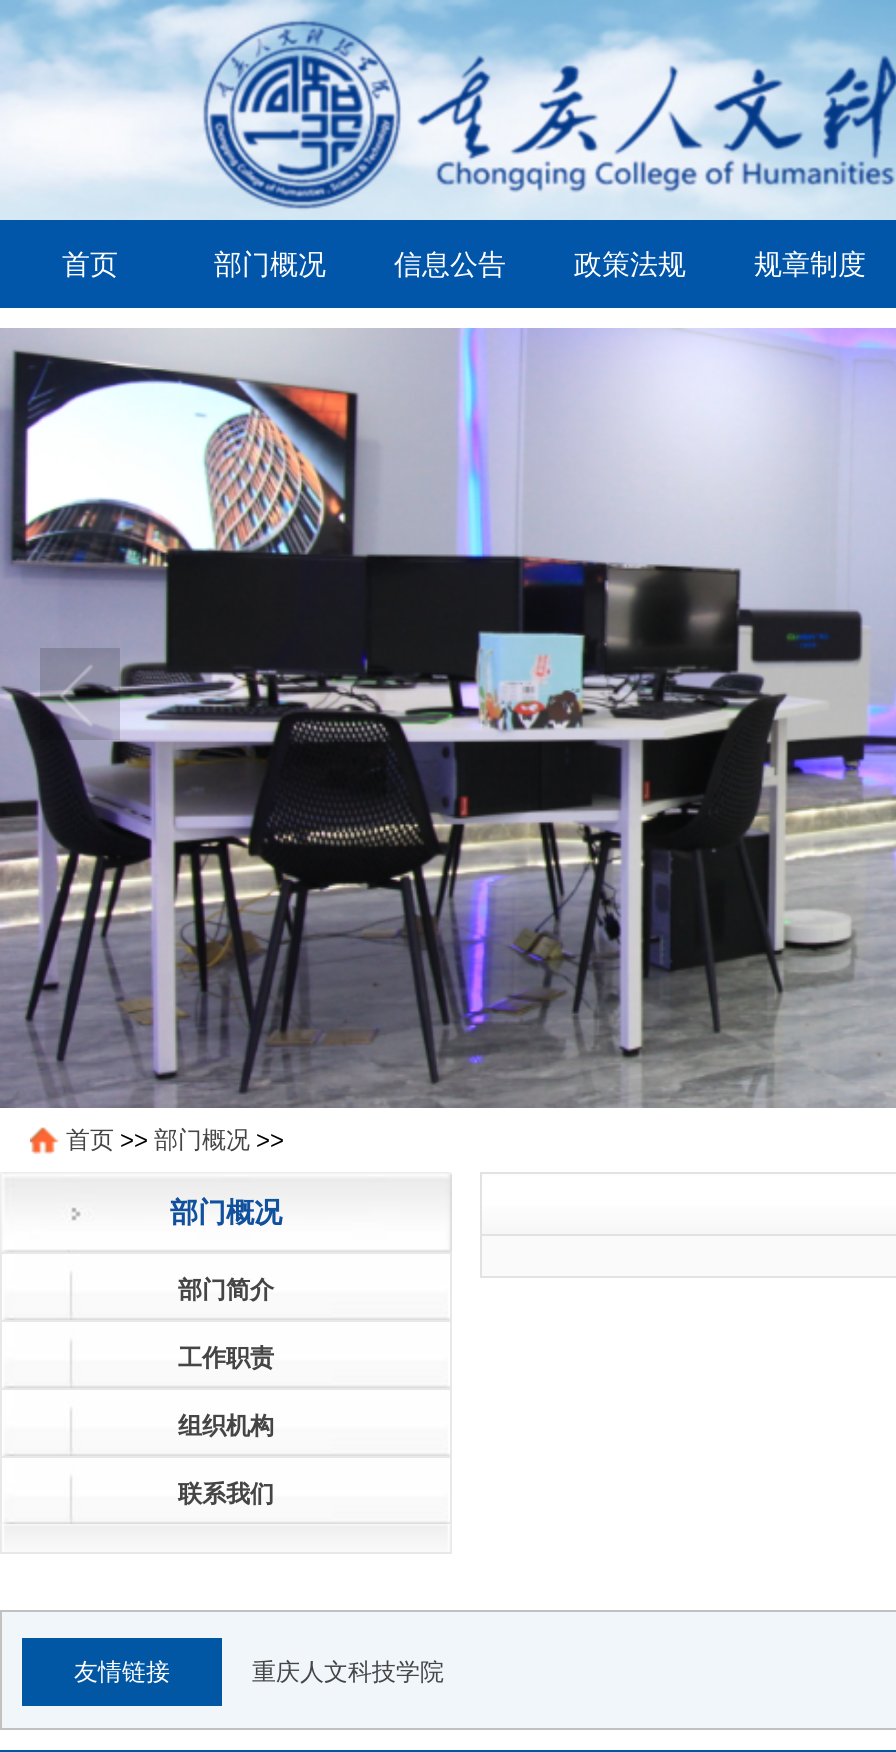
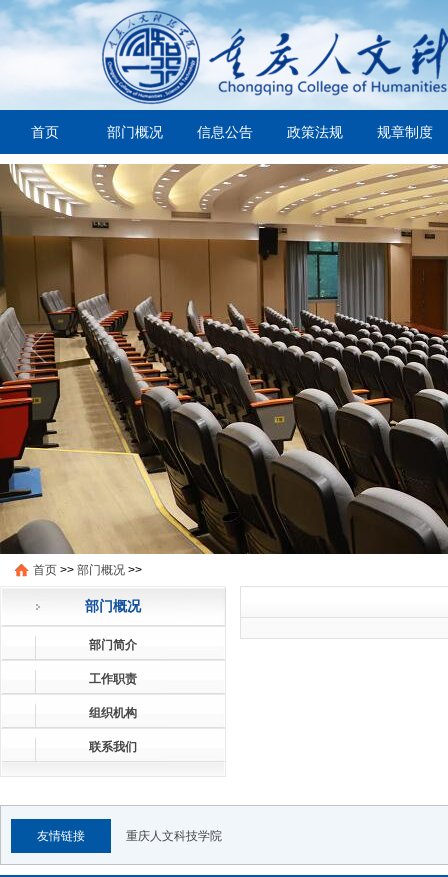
- [image]
+ [image]
